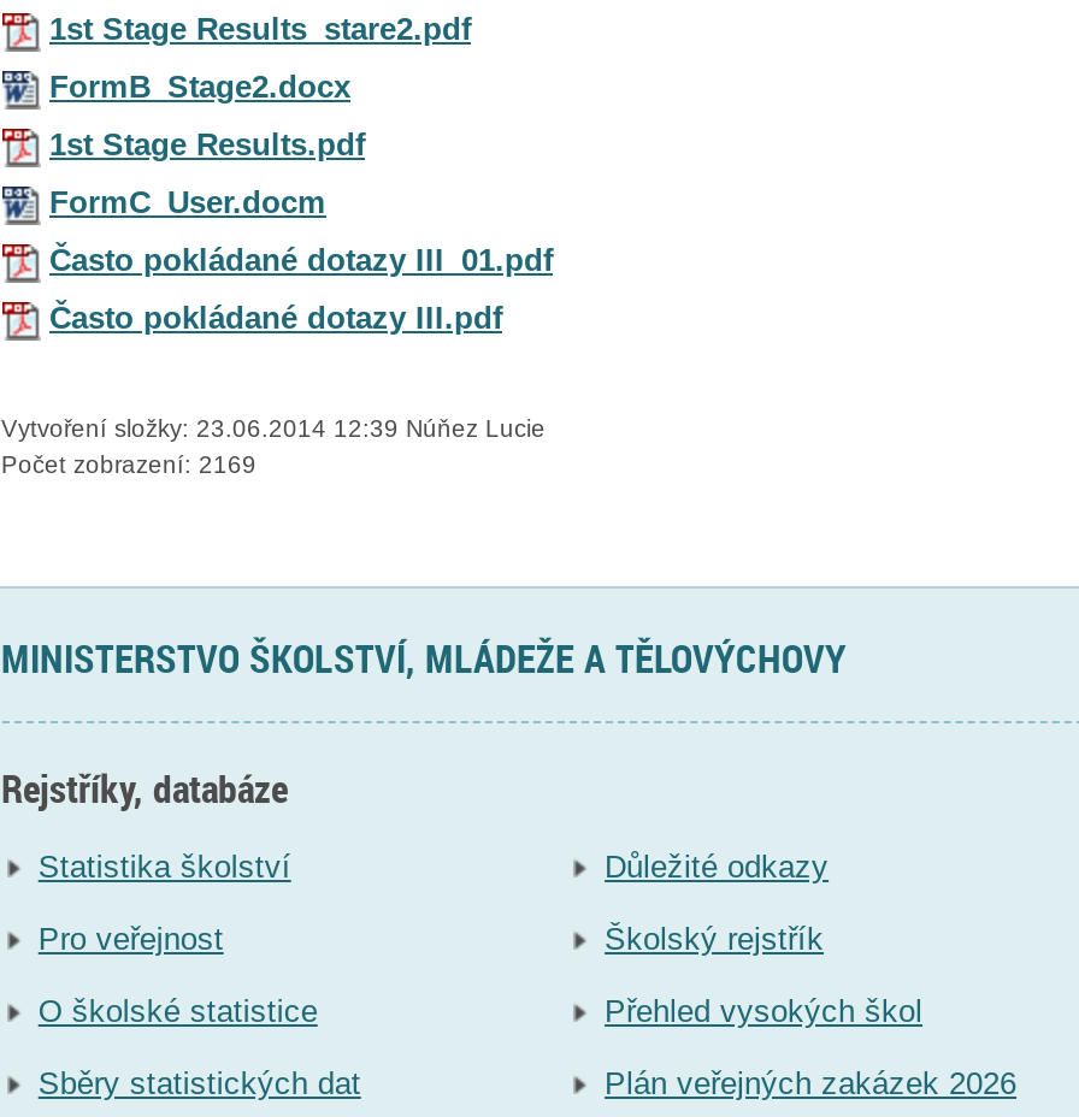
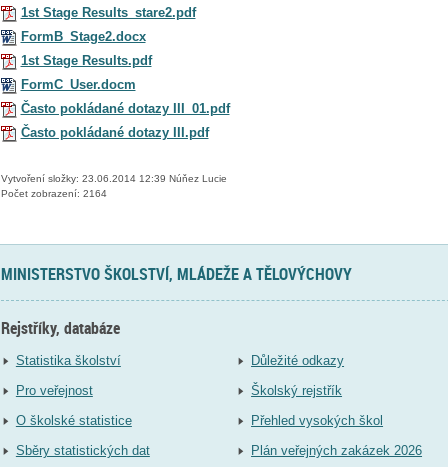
- Počet zobrazení: 2169
+ Počet zobrazení: 2164
